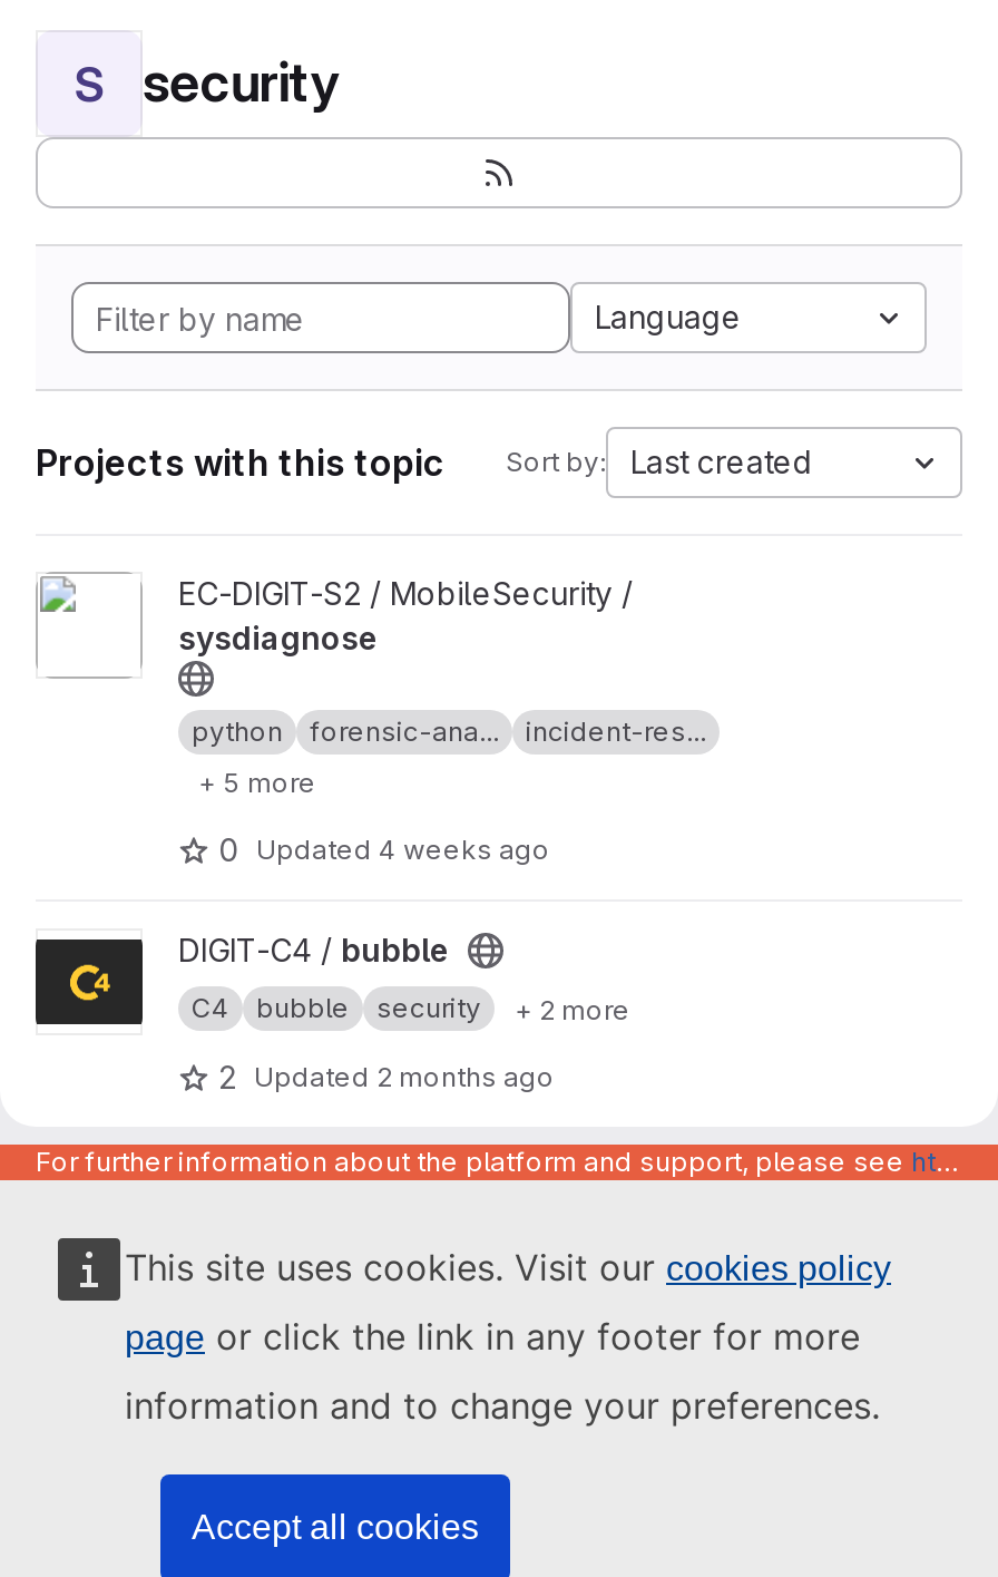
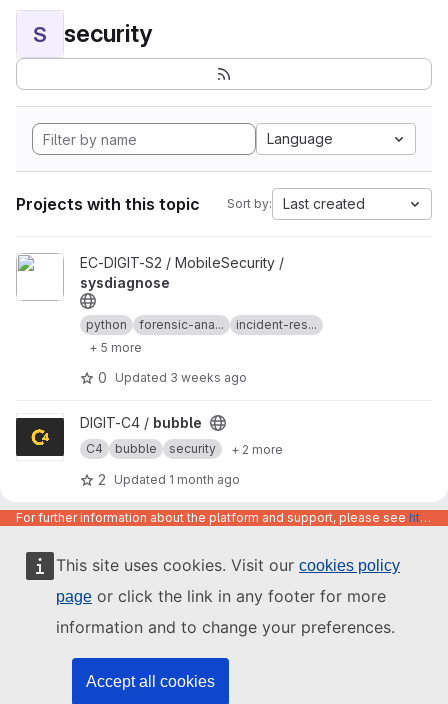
- 0 Updated 4 weeks ago
+ 0 Updated 3 weeks ago

- 2 Updated 2 months ago
+ 2 Updated 1 month ago
